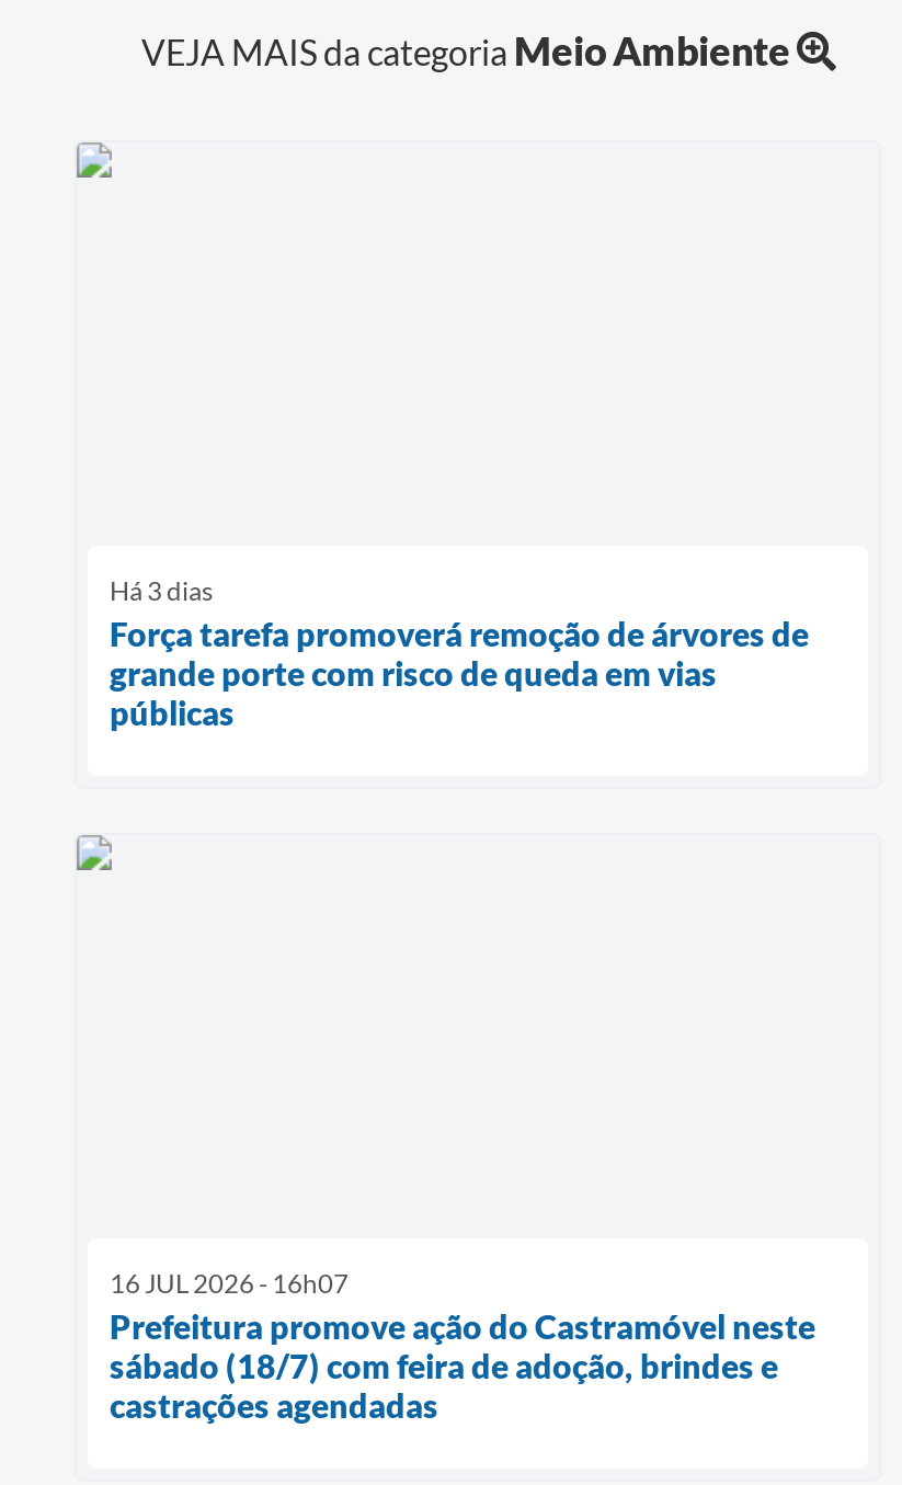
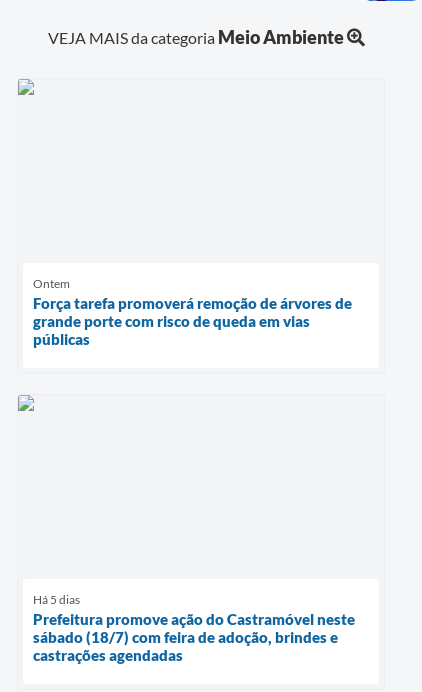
- Há 3 dias
+ Ontem

- 16 JUL 2026 - 16h07
+ Há 5 dias
